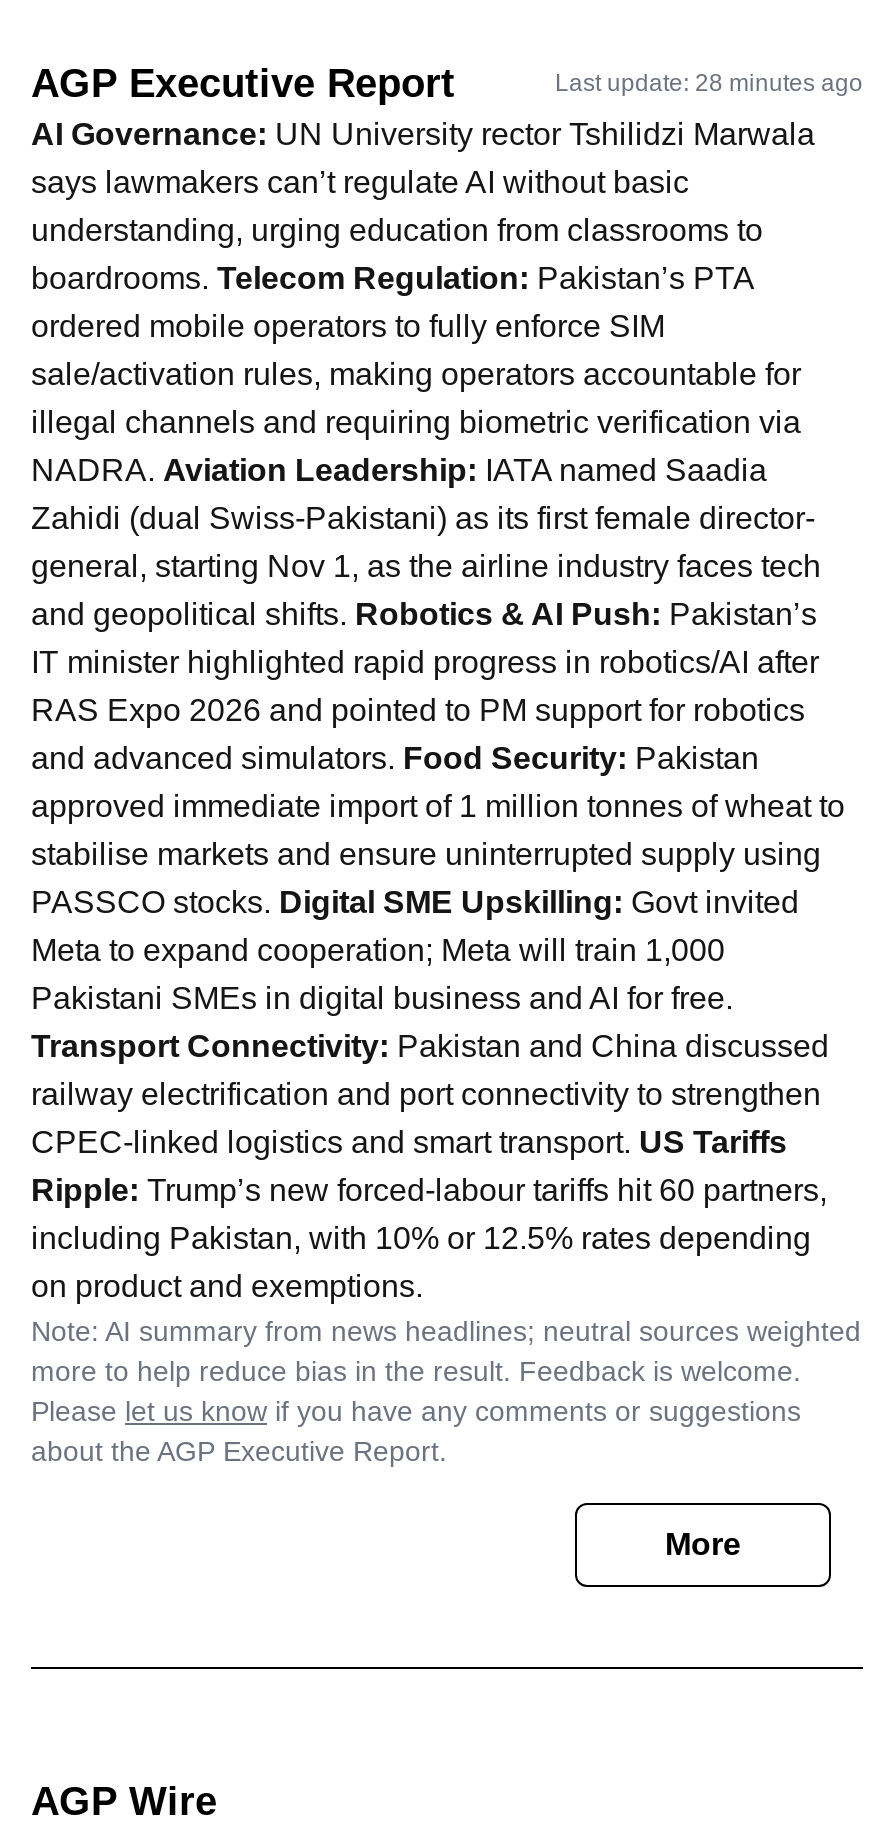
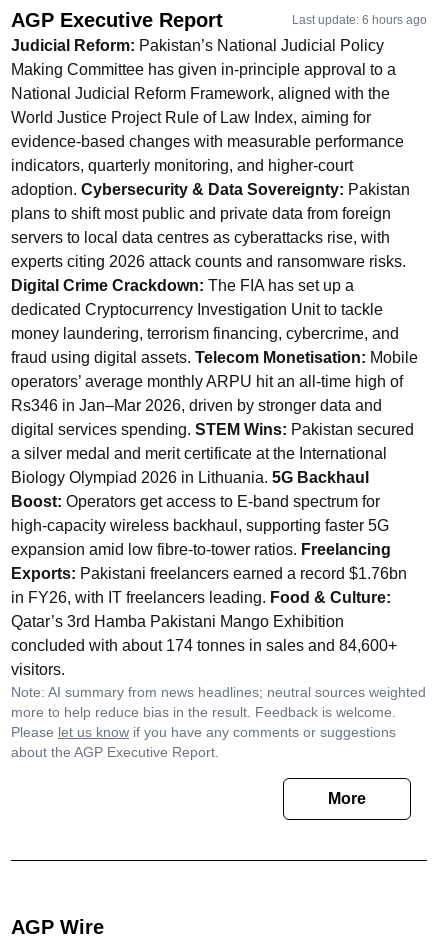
- Last update: 28 minutes ago
+ Last update: 6 hours ago

- AI Governance: UN University rector Tshilidzi Marwala
- says lawmakers can’t regulate AI without basic
- understanding, urging education from classrooms to
- boardrooms. Telecom Regulation: Pakistan’s PTA
- ordered mobile operators to fully enforce SIM
- sale/activation rules, making operators accountable for
- illegal channels and requiring biometric verification via
- NADRA. Aviation Leadership: IATA named Saadia
- Zahidi (dual Swiss-Pakistani) as its first female director-
- general, starting Nov 1, as the airline industry faces tech
- and geopolitical shifts. Robotics & AI Push: Pakistan’s
- IT minister highlighted rapid progress in robotics/AI after
- RAS Expo 2026 and pointed to PM support for robotics
- and advanced simulators. Food Security: Pakistan
- approved immediate import of 1 million tonnes of wheat to
- stabilise markets and ensure uninterrupted supply using
- PASSCO stocks. Digital SME Upskilling: Govt invited
- Meta to expand cooperation; Meta will train 1,000
- Pakistani SMEs in digital business and AI for free.
- Transport Connectivity: Pakistan and China discussed
- railway electrification and port connectivity to strengthen
- CPEC-linked logistics and smart transport. US Tariffs
- Ripple: Trump’s new forced-labour tariffs hit 60 partners,
- including Pakistan, with 10% or 12.5% rates depending
- on product and exemptions.
+ Judicial Reform: Pakistan’s National Judicial Policy
+ Making Committee has given in-principle approval to a
+ National Judicial Reform Framework, aligned with the
+ World Justice Project Rule of Law Index, aiming for
+ evidence-based changes with measurable performance
+ indicators, quarterly monitoring, and higher-court
+ adoption. Cybersecurity & Data Sovereignty: Pakistan
+ plans to shift most public and private data from foreign
+ servers to local data centres as cyberattacks rise, with
+ experts citing 2026 attack counts and ransomware risks.
+ Digital Crime Crackdown: The FIA has set up a
+ dedicated Cryptocurrency Investigation Unit to tackle
+ money laundering, terrorism financing, cybercrime, and
+ fraud using digital assets. Telecom Monetisation: Mobile
+ operators’ average monthly ARPU hit an all-time high of
+ Rs346 in Jan–Mar 2026, driven by stronger data and
+ digital services spending. STEM Wins: Pakistan secured
+ a silver medal and merit certificate at the International
+ Biology Olympiad 2026 in Lithuania. 5G Backhaul
+ Boost: Operators get access to E-band spectrum for
+ high-capacity wireless backhaul, supporting faster 5G
+ expansion amid low fibre-to-tower ratios. Freelancing
+ Exports: Pakistani freelancers earned a record $1.76bn
+ in FY26, with IT freelancers leading. Food & Culture:
+ Qatar’s 3rd Hamba Pakistani Mango Exhibition
+ concluded with about 174 tonnes in sales and 84,600+
+ visitors.
